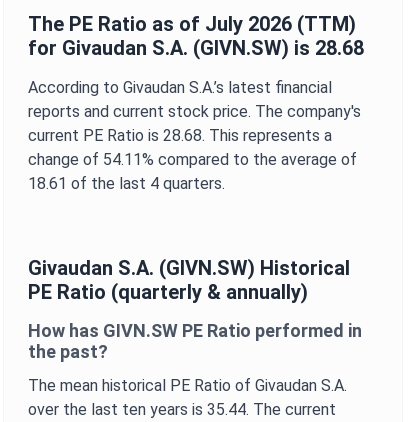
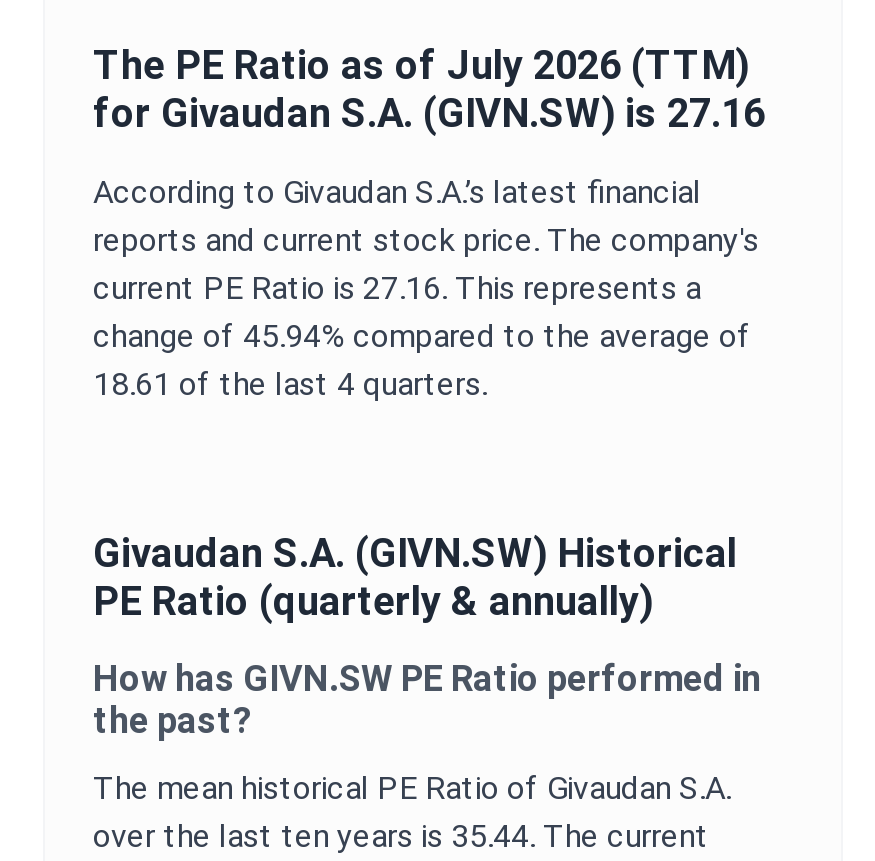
- for Givaudan S.A. (GIVN.SW) is 28.68
+ for Givaudan S.A. (GIVN.SW) is 27.16

- current PE Ratio is 28.68. This represents a
+ current PE Ratio is 27.16. This represents a

- change of 54.11% compared to the average of
+ change of 45.94% compared to the average of
